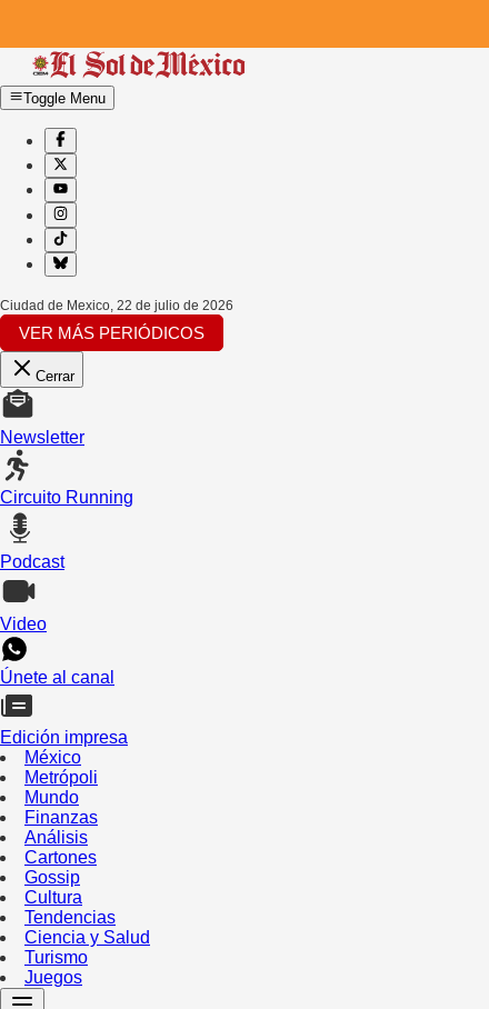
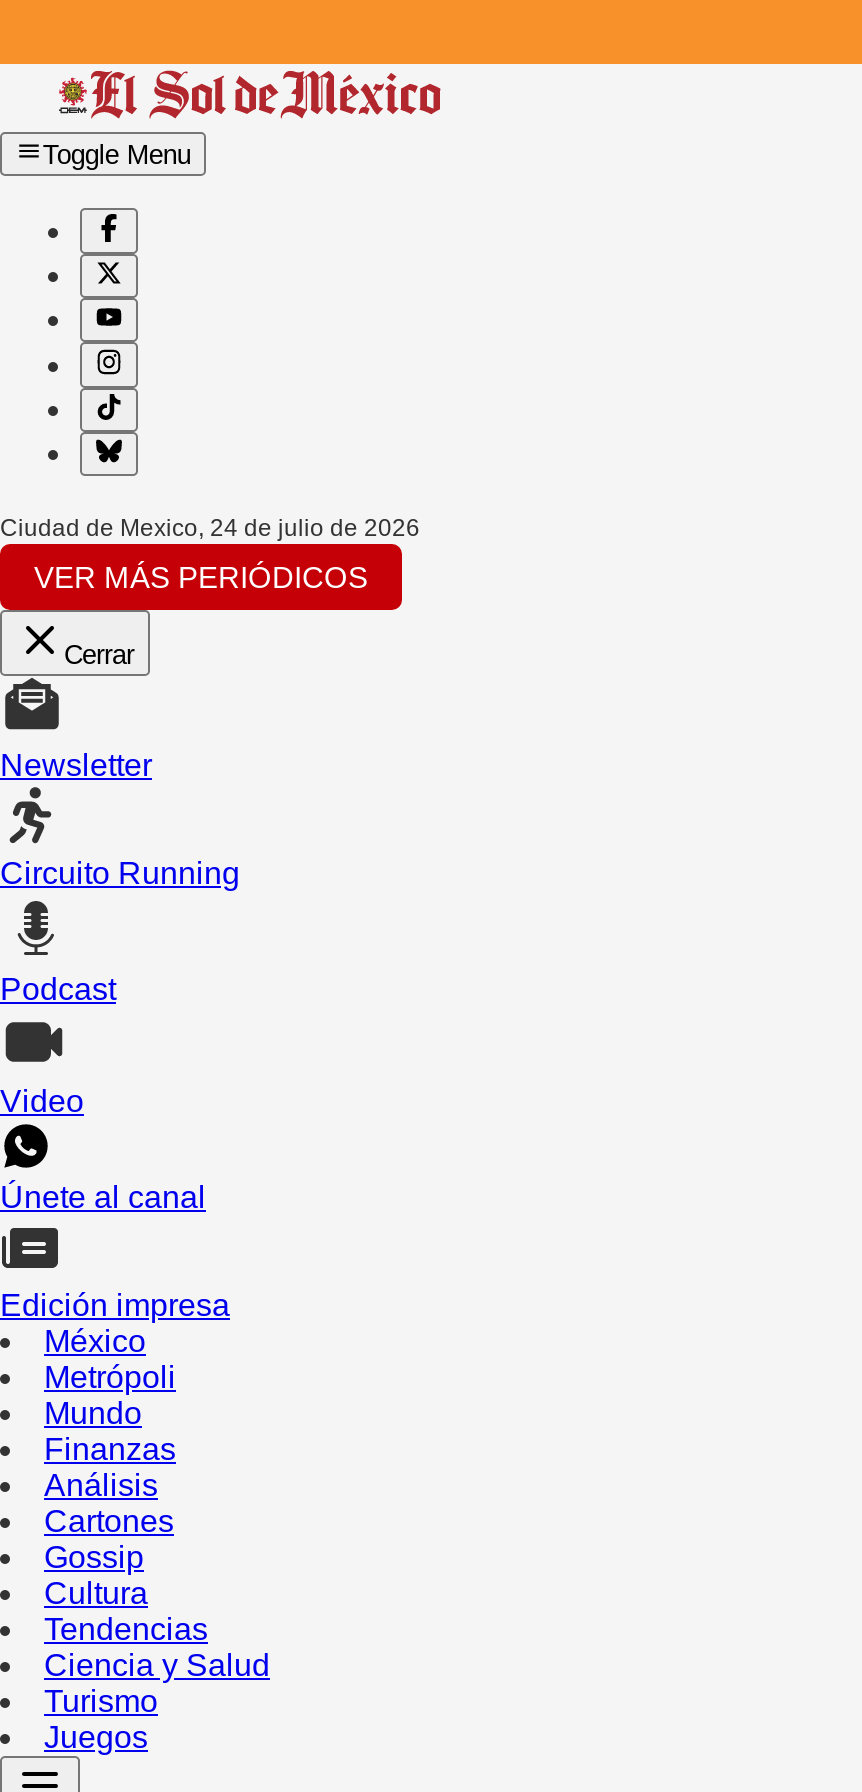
- Ciudad de Mexico, 22 de julio de 2026
+ Ciudad de Mexico, 24 de julio de 2026
